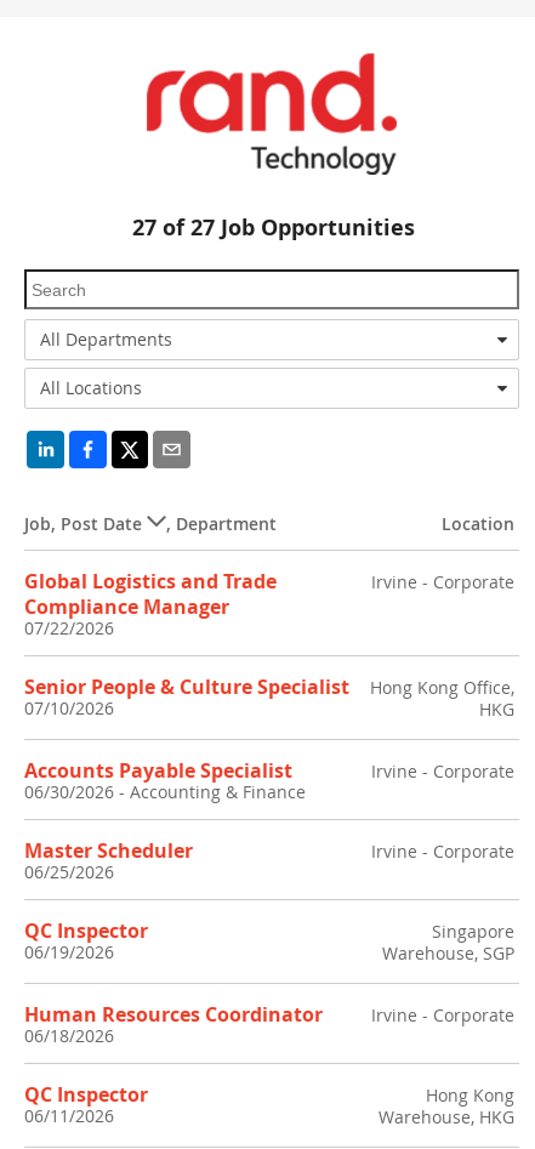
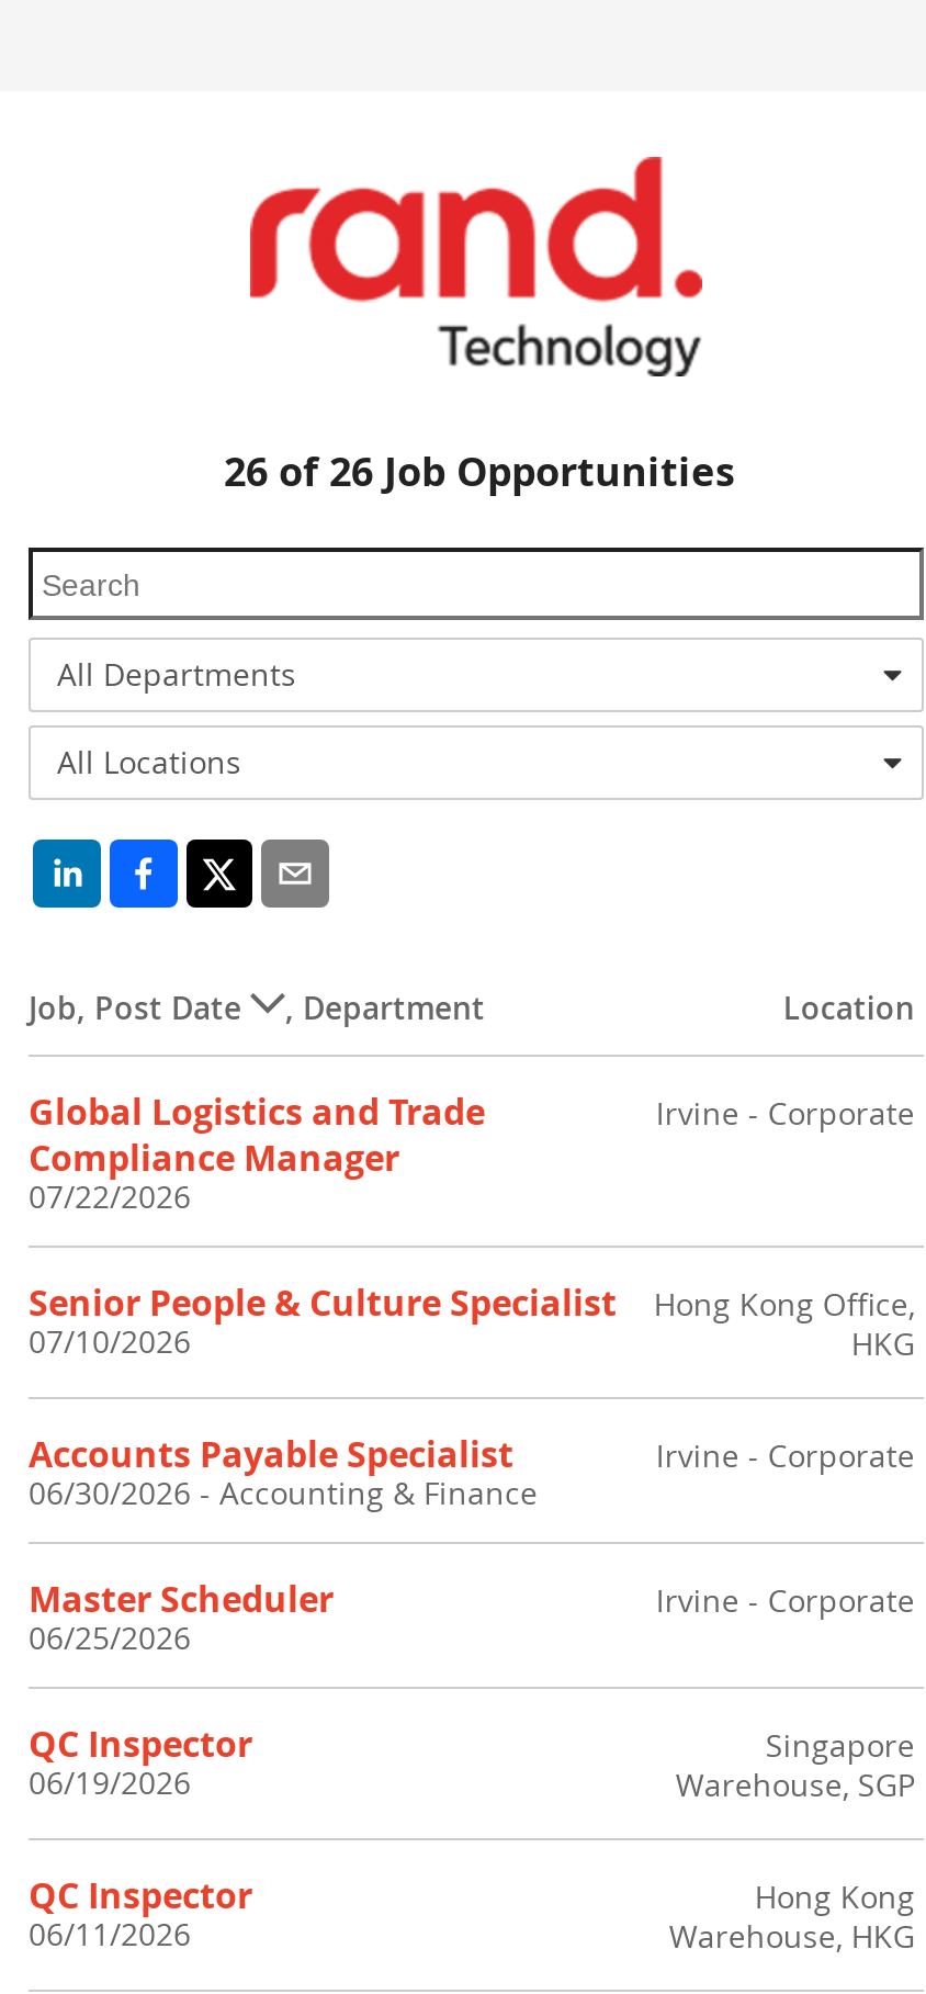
- 27 of 27 Job Opportunities
+ 26 of 26 Job Opportunities

- Human Resources Coordinator
- 06/18/2026

- Irvine - Corporate
